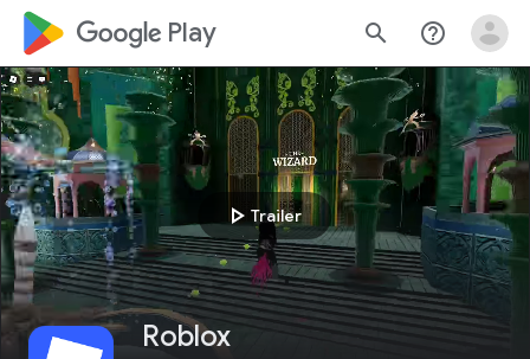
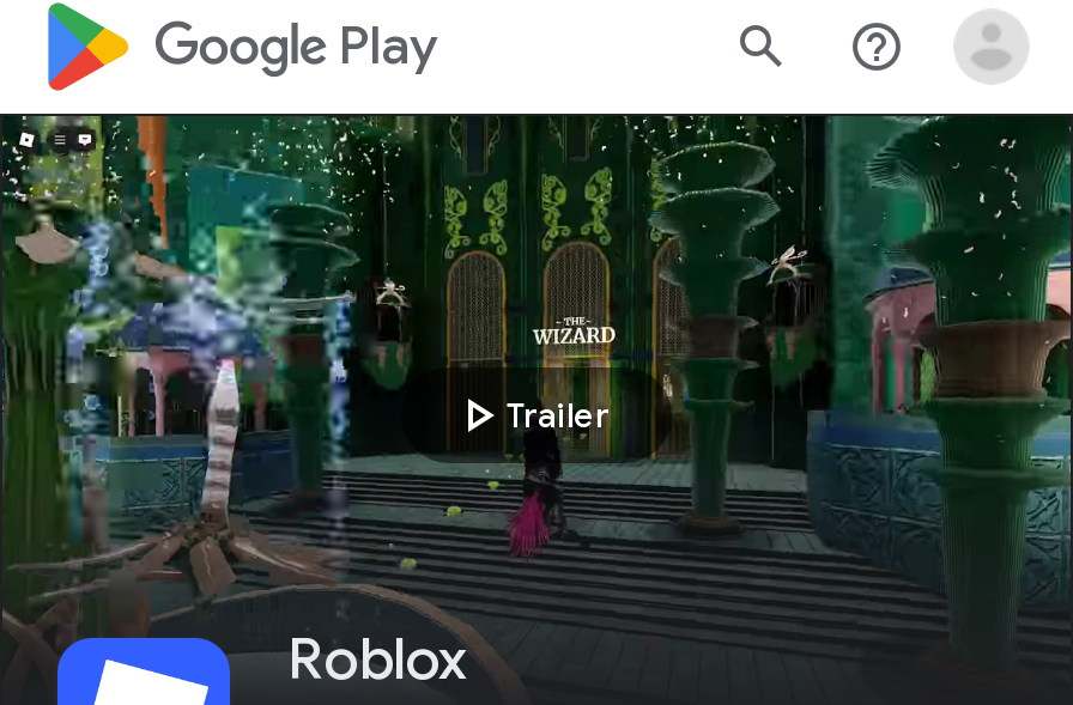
- [image]
+ [image]
